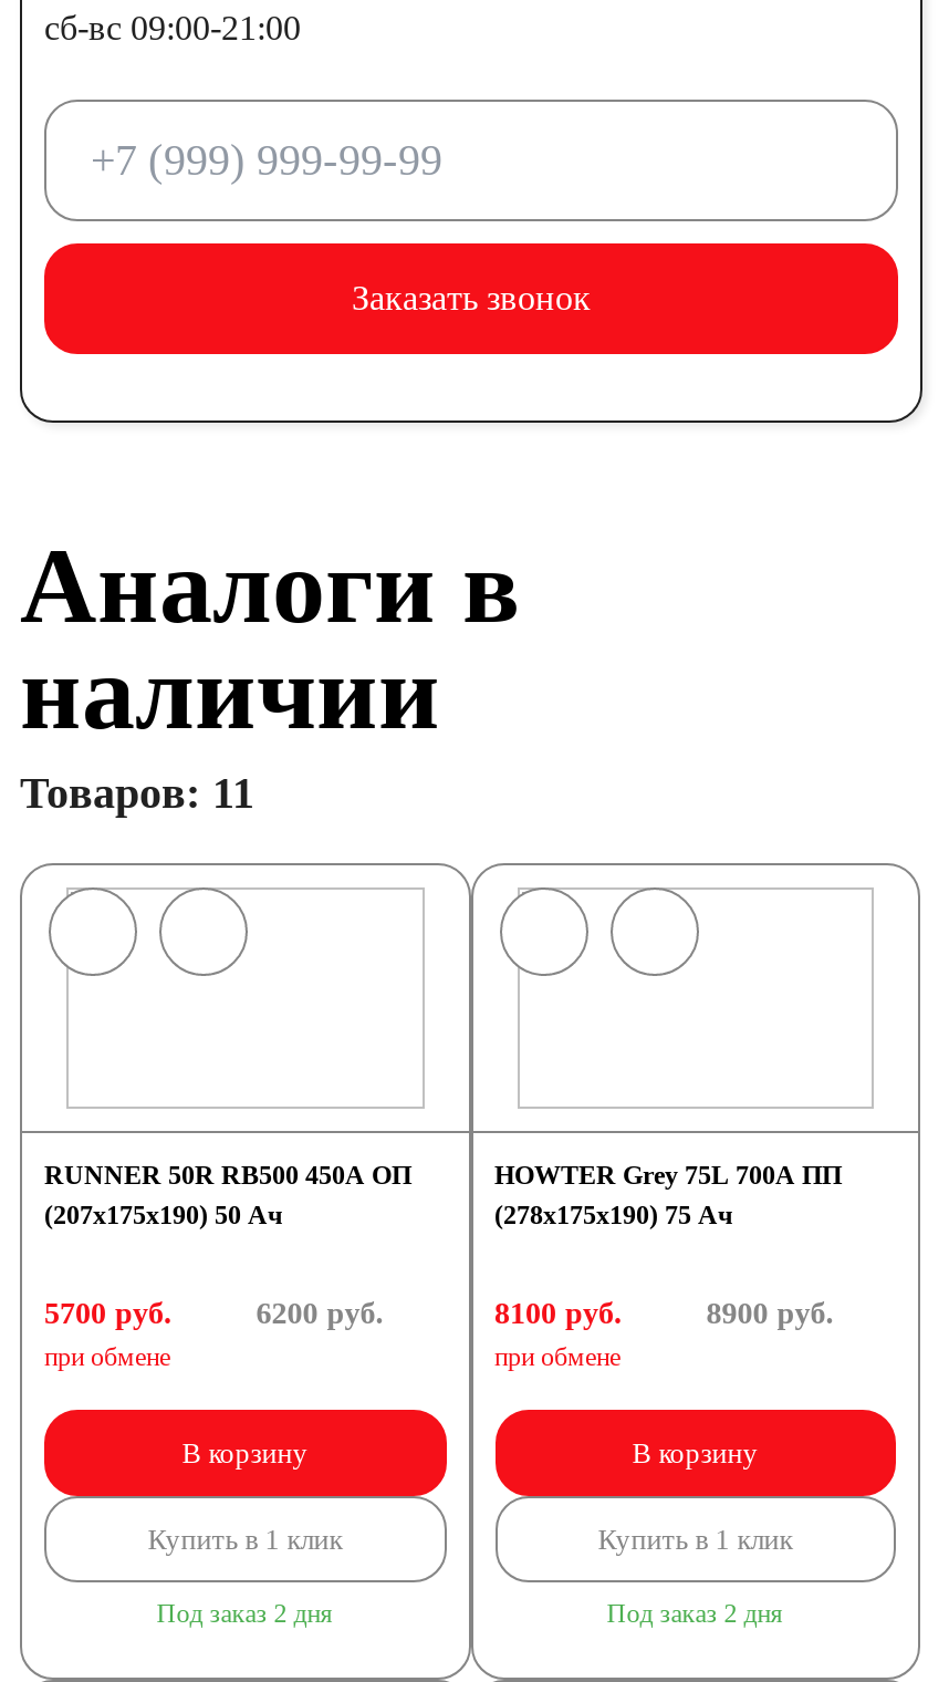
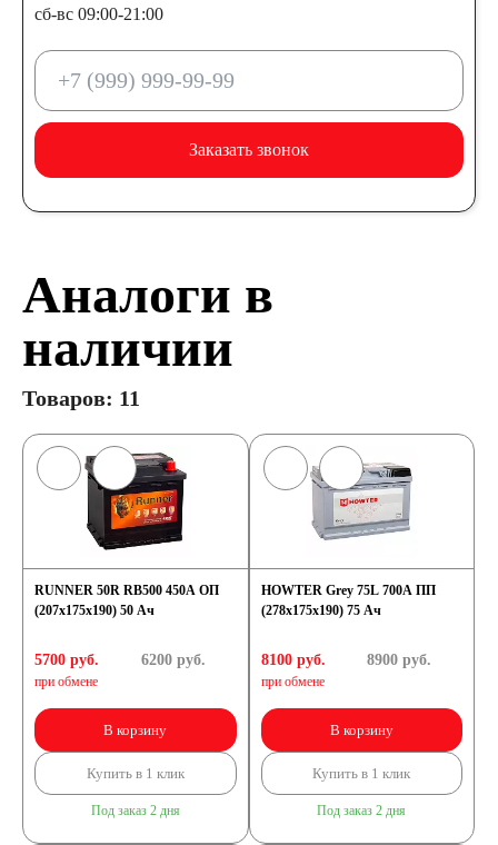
+ [image]

+ [image]
